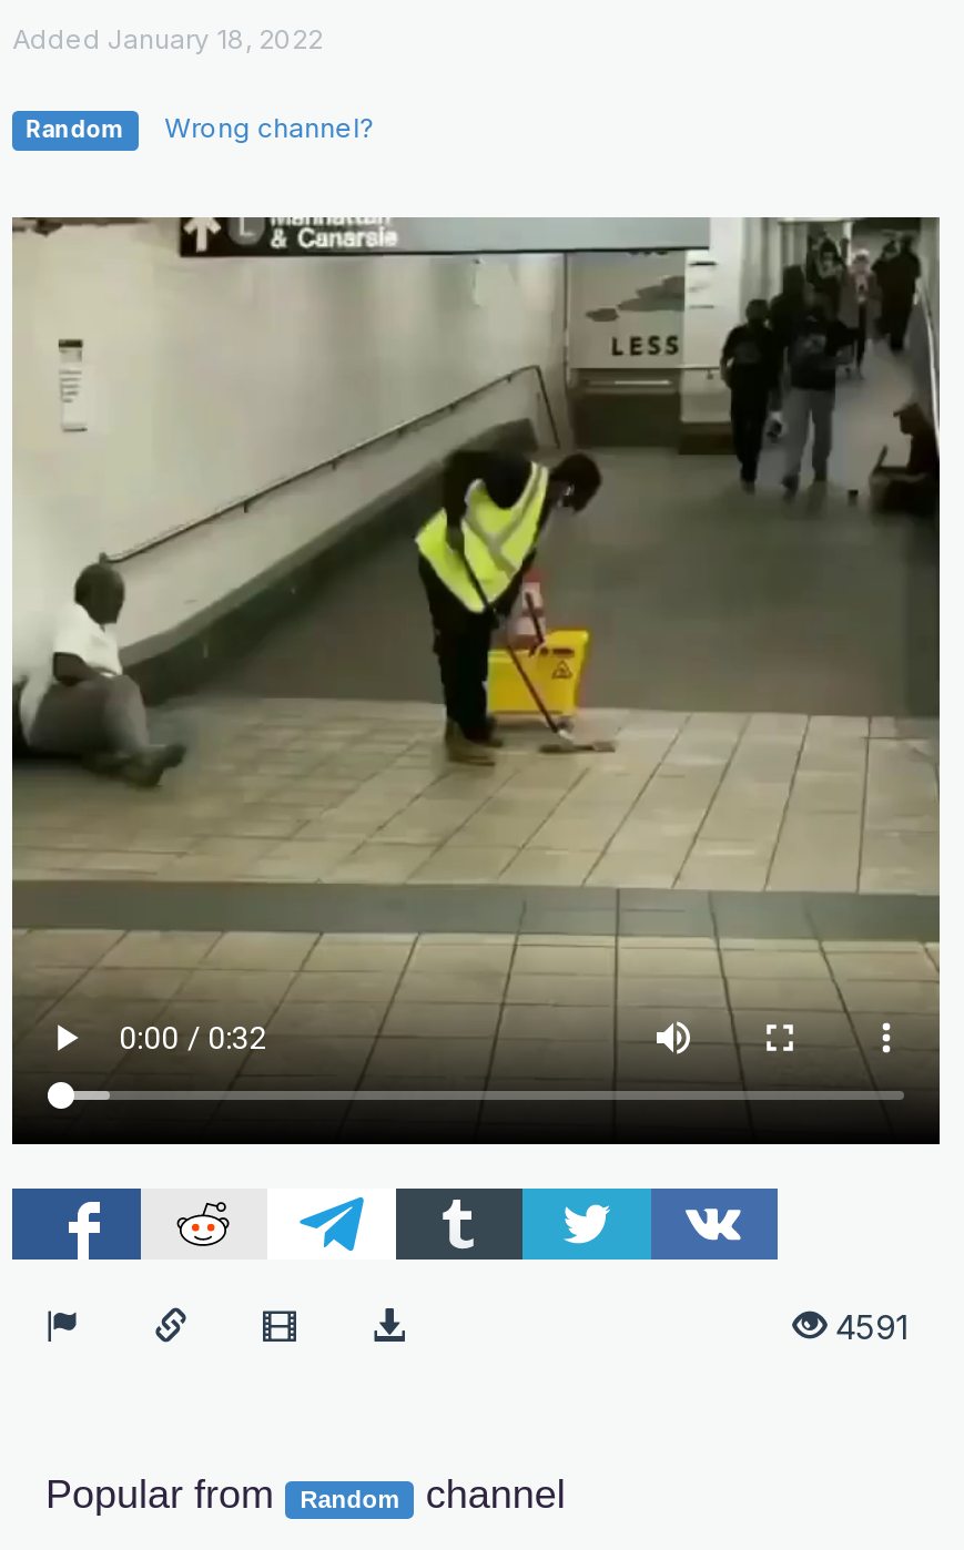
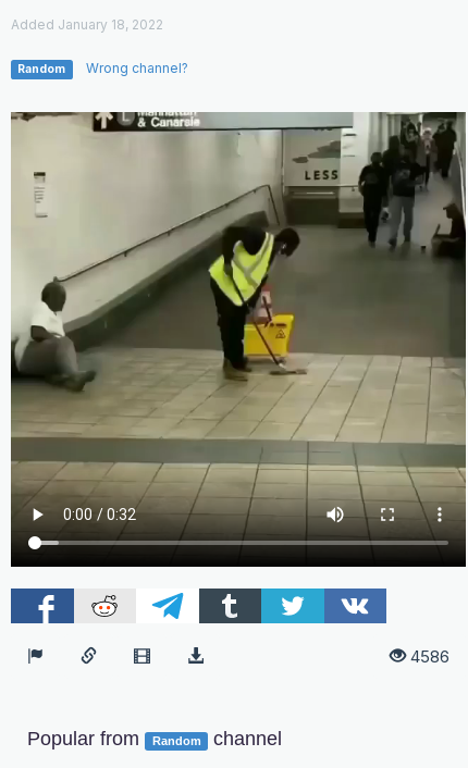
- 4591
+ 4586
